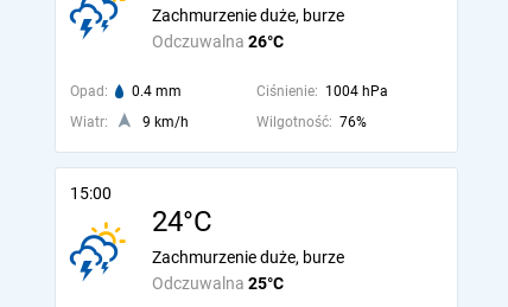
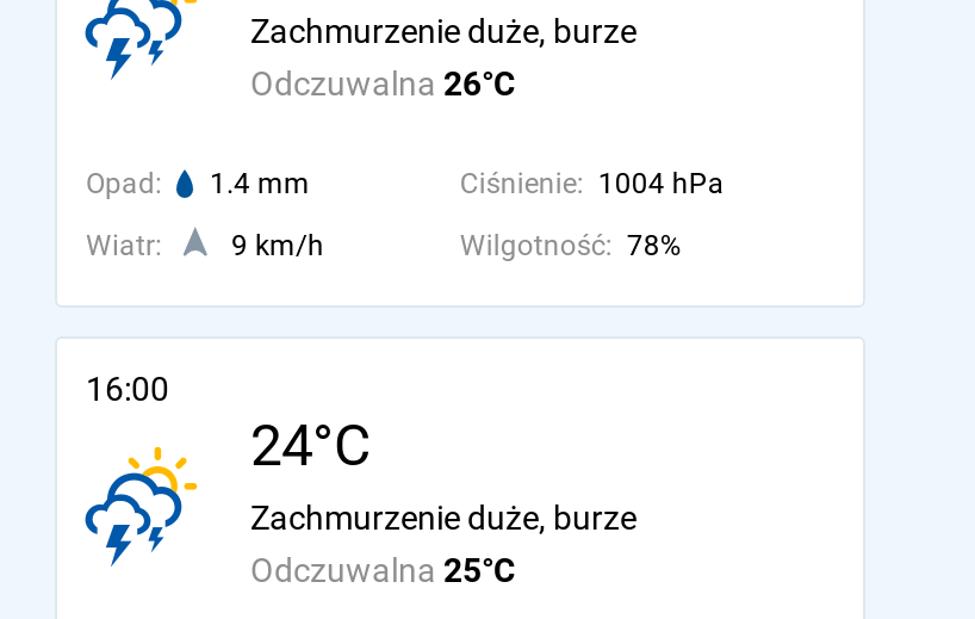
- Opad: 0.4 mm
+ Opad: 1.4 mm

- Wilgotność: 76%
+ Wilgotność: 78%

- 15:00
+ 16:00
